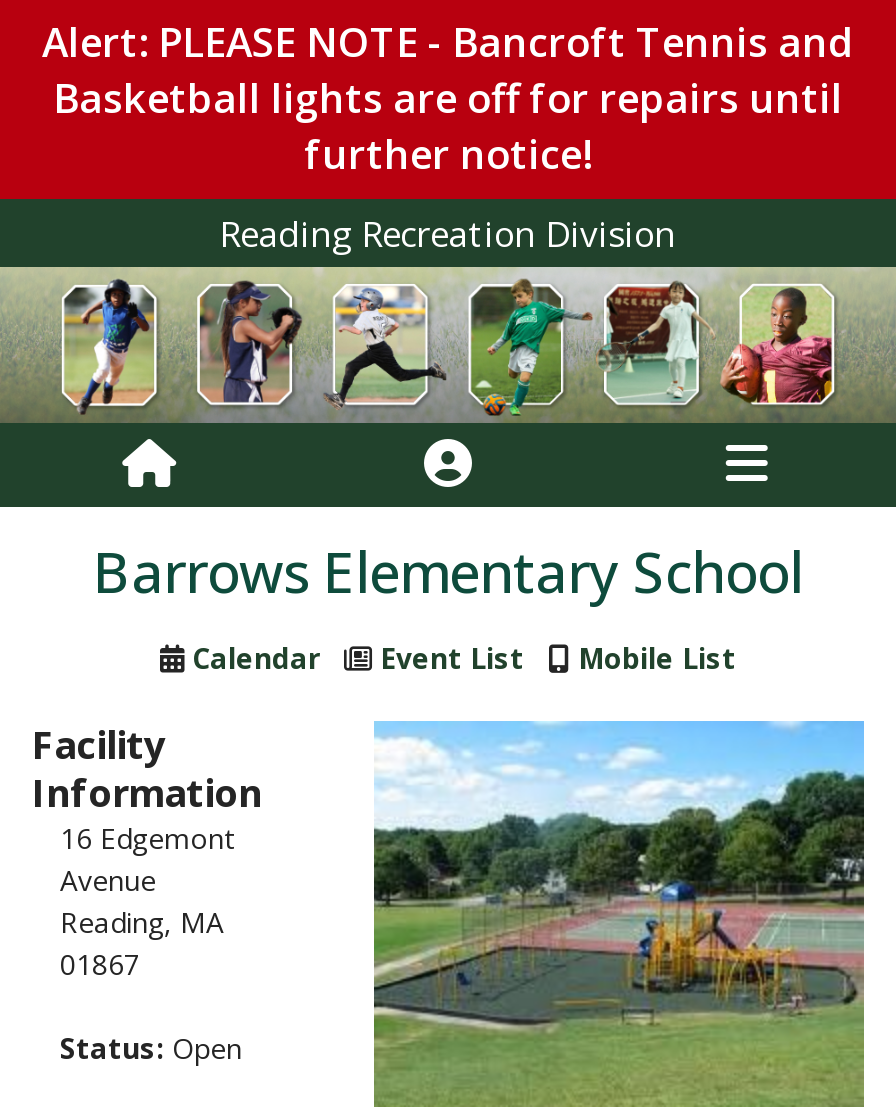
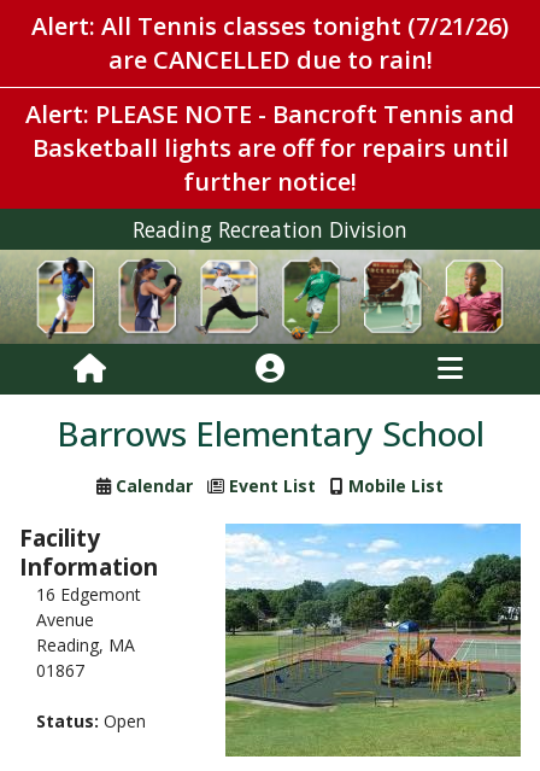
+ Alert: All Tennis classes tonight (7/21/26)
+ are CANCELLED due to rain!
